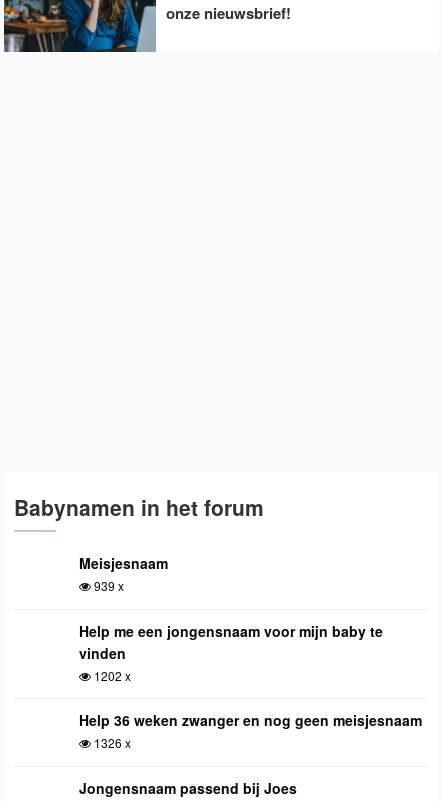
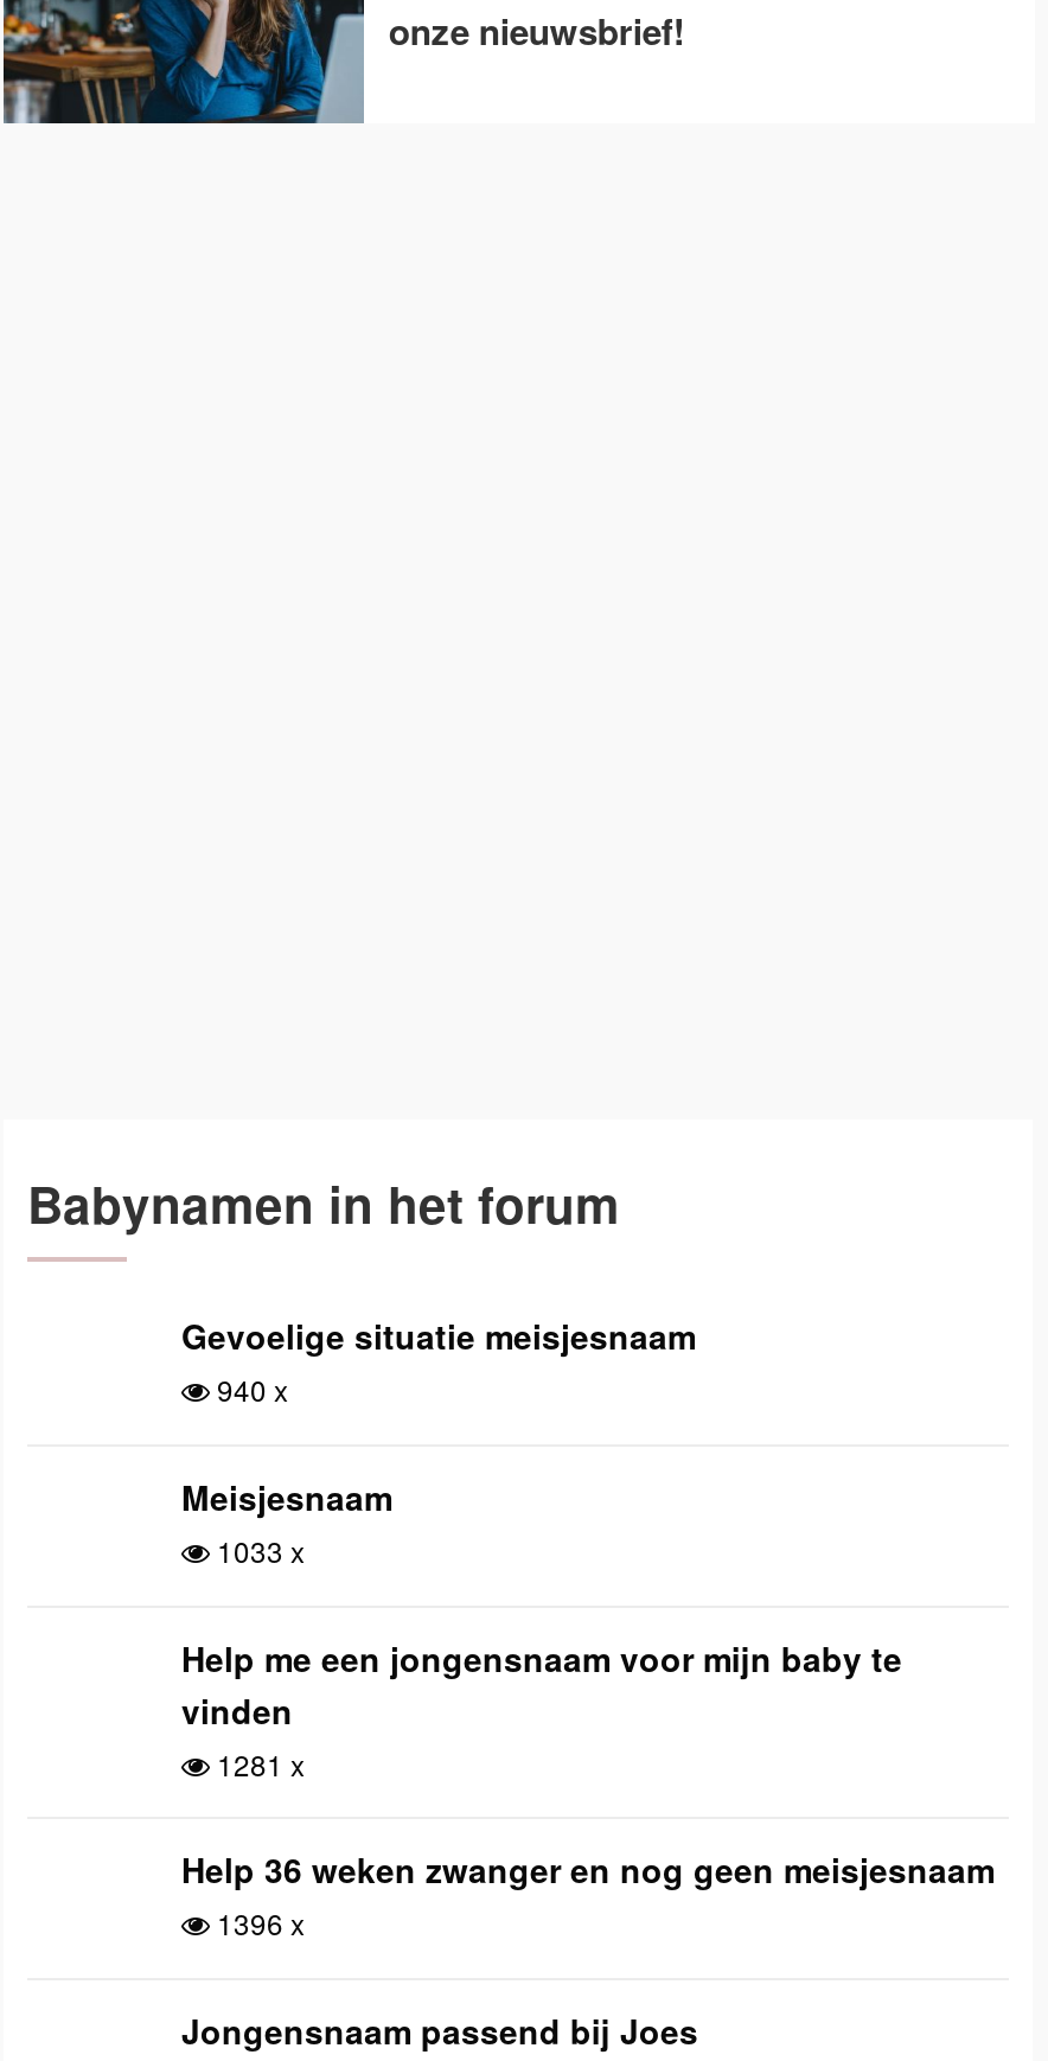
+ Gevoelige situatie meisjesnaam
+ 940 x

- 939 x
+ 1033 x

- 1202 x
+ 1281 x

- 1326 x
+ 1396 x
